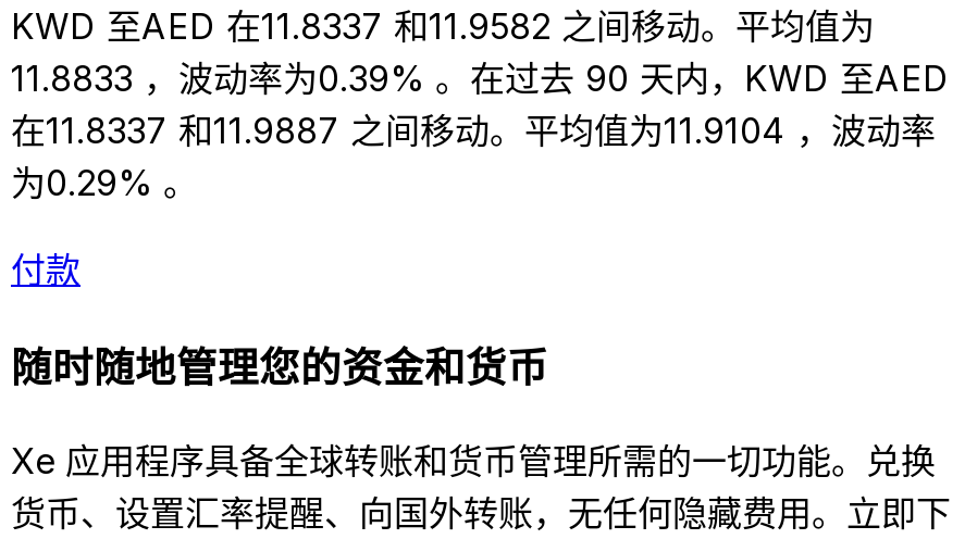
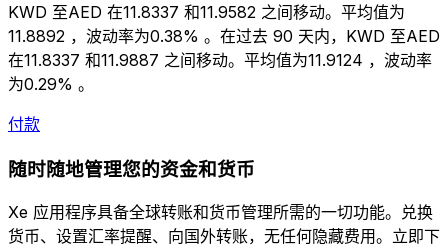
- 11.8833 ，波动率为0.39% 。在过去 90 天内，KWD 至AED
+ 11.8892 ，波动率为0.38% 。在过去 90 天内，KWD 至AED

- 在11.8337 和11.9887 之间移动。平均值为11.9104 ，波动率
+ 在11.8337 和11.9887 之间移动。平均值为11.9124 ，波动率
